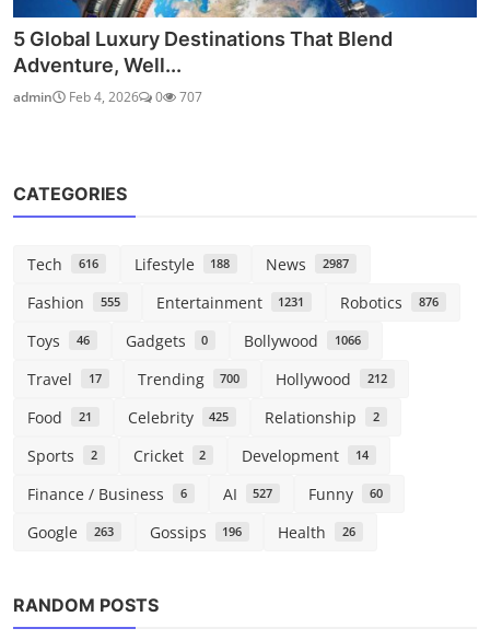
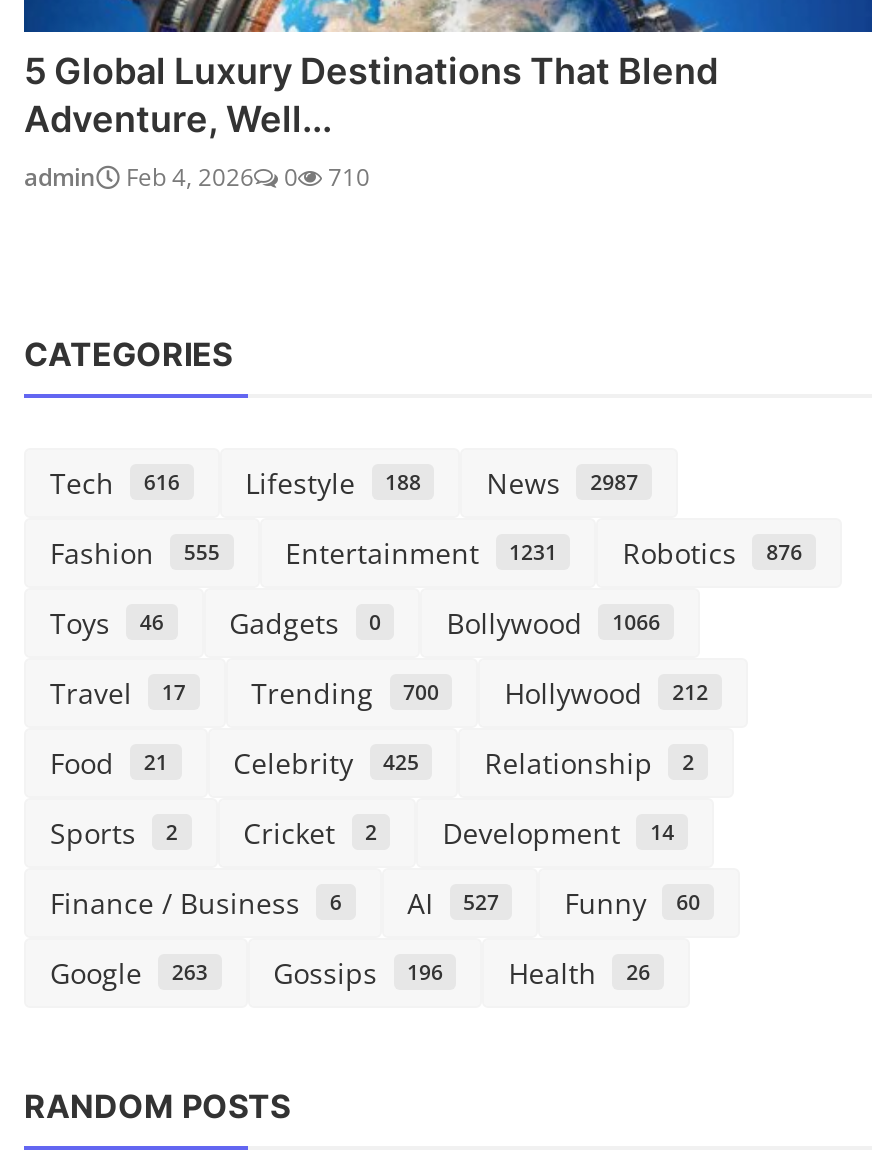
- admin Feb 4, 2026 0 707
+ admin Feb 4, 2026 0 710
